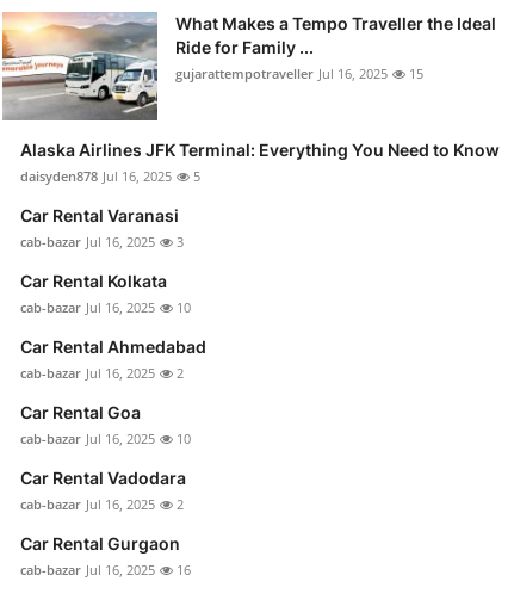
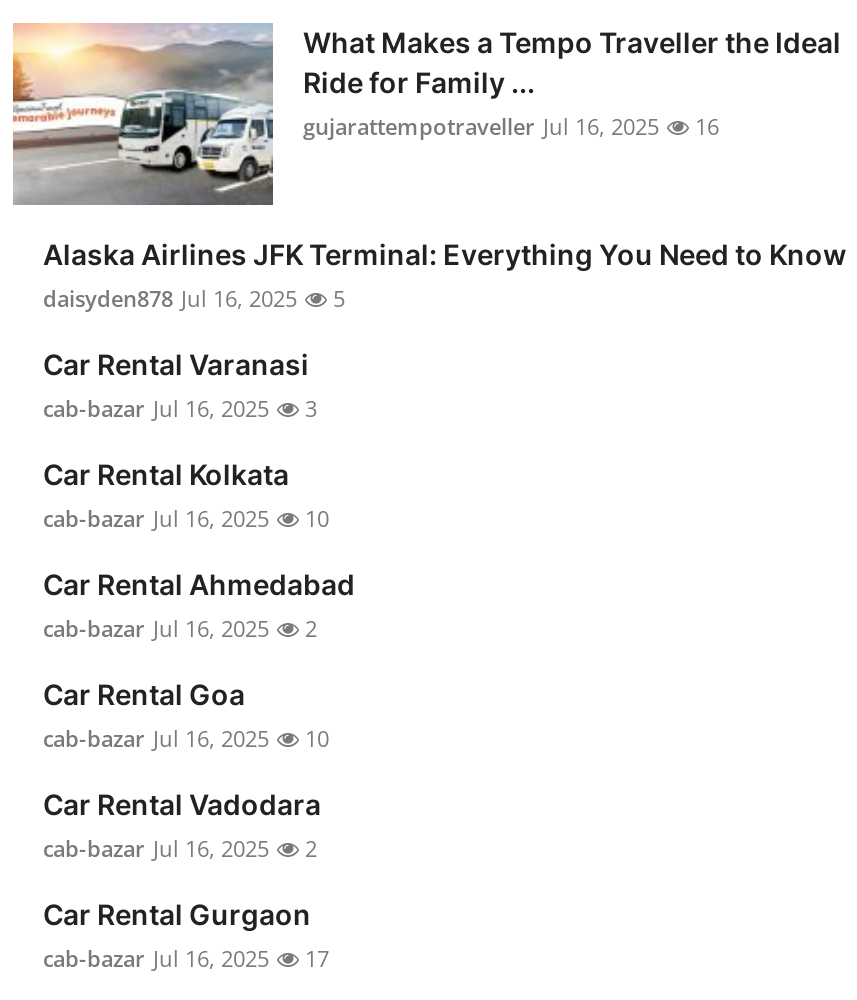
- gujarattempotraveller Jul 16, 2025 15
+ gujarattempotraveller Jul 16, 2025 16

- cab-bazar Jul 16, 2025 16
+ cab-bazar Jul 16, 2025 17
